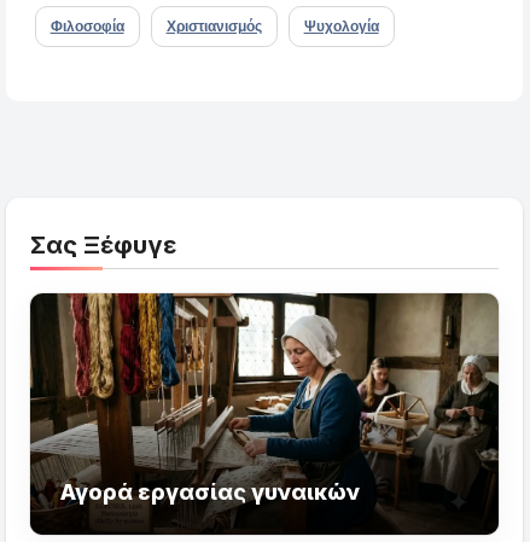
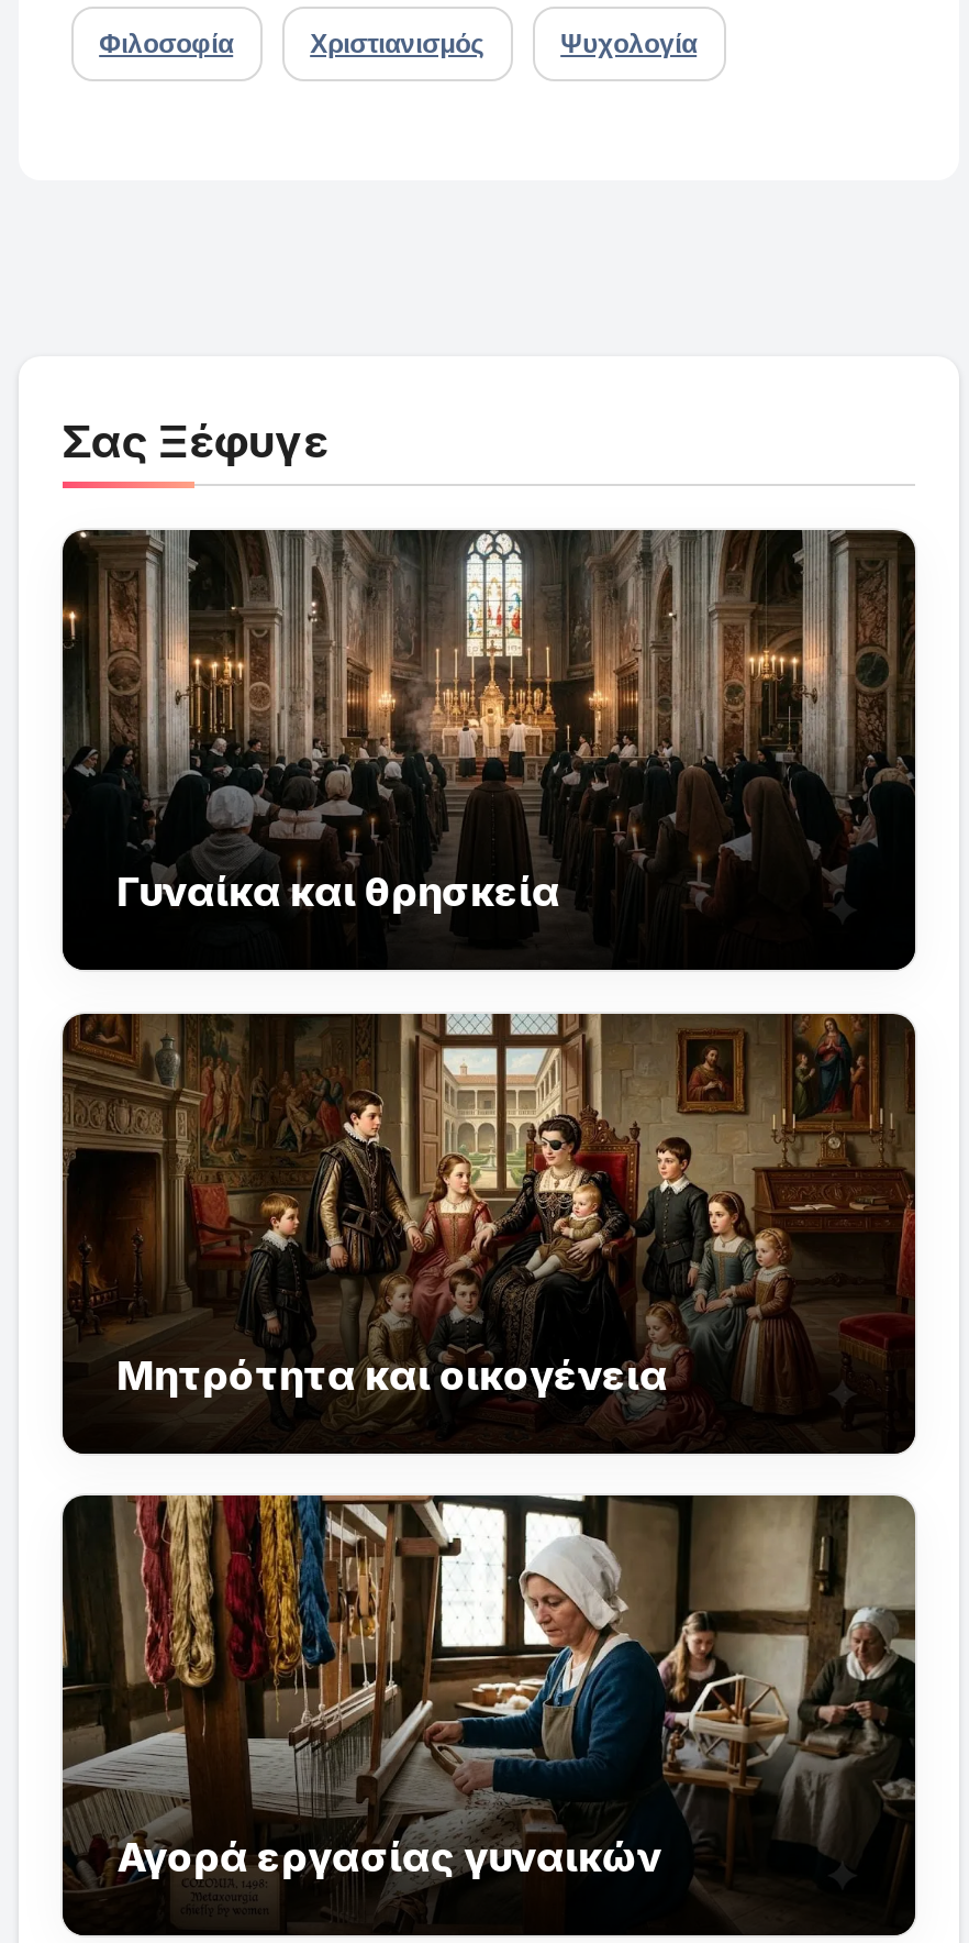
+ [image]
+ Γυναίκα και θρησκεία

+ [image]
+ Μητρότητα και οικογένεια
